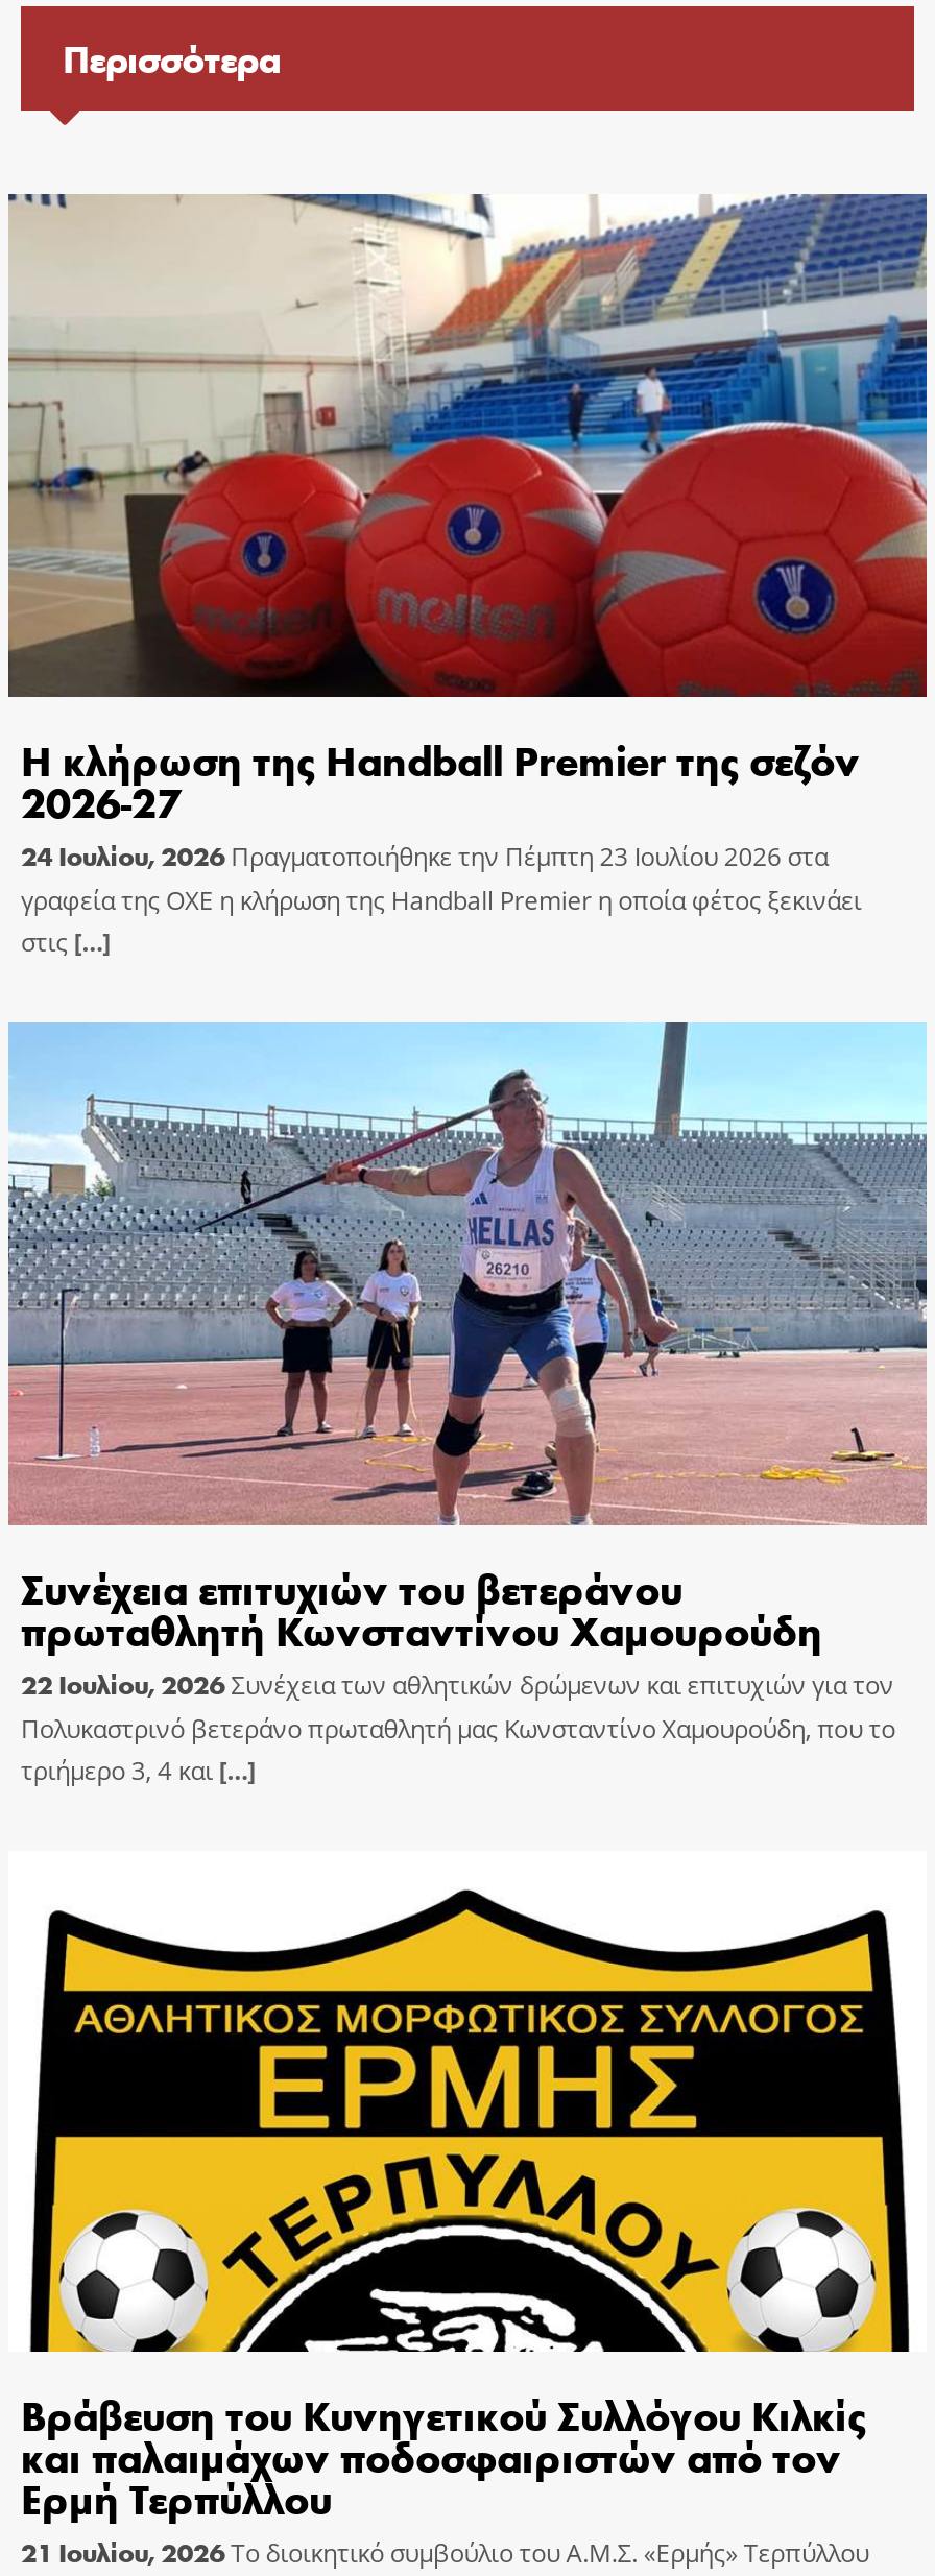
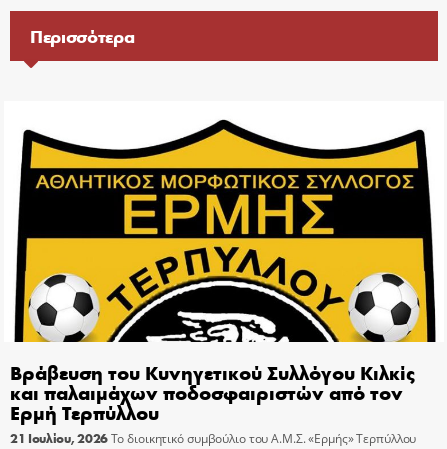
- [image]
- Η κλήρωση της Handball Premier της σεζόν
- 2026-27
- 24 Ιουλίου, 2026 Πραγματοποιήθηκε την Πέμπτη 23 Ιουλίου 2026 στα
- γραφεία της ΟΧΕ η κλήρωση της Handball Premier η οποία φέτος ξεκινάει
- στις […]

- [image]
- Συνέχεια επιτυχιών του βετεράνου
- πρωταθλητή Κωνσταντίνου Χαμουρούδη
- 22 Ιουλίου, 2026 Συνέχεια των αθλητικών δρώμενων και επιτυχιών για τον
- Πολυκαστρινό βετεράνο πρωταθλητή μας Κωνσταντίνο Χαμουρούδη, που το
- τριήμερο 3, 4 και […]
